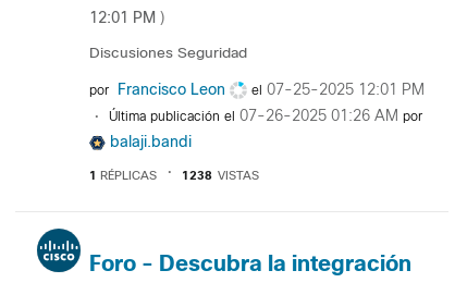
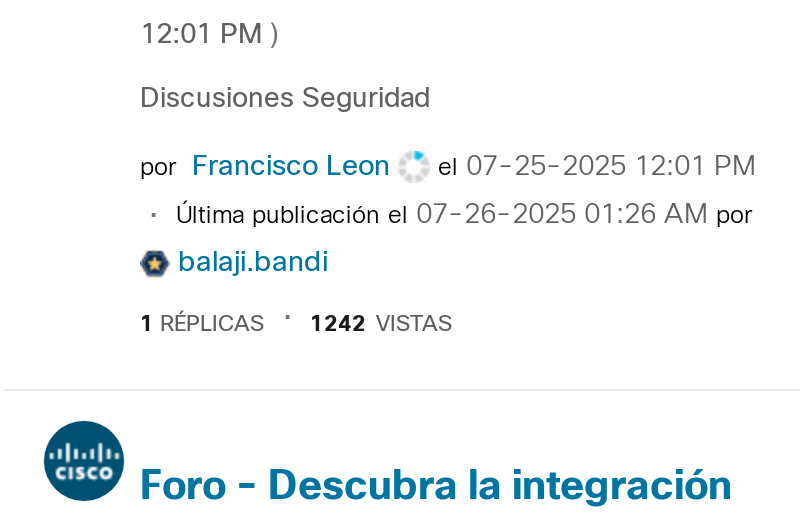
- 1238 VISTAS
+ 1242 VISTAS
